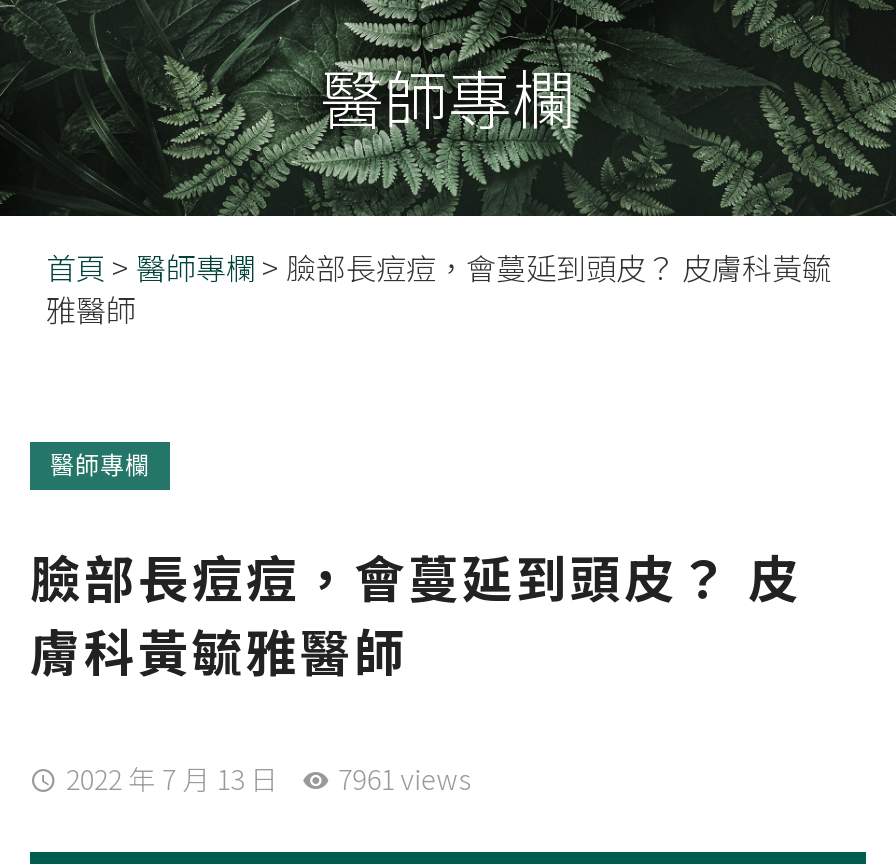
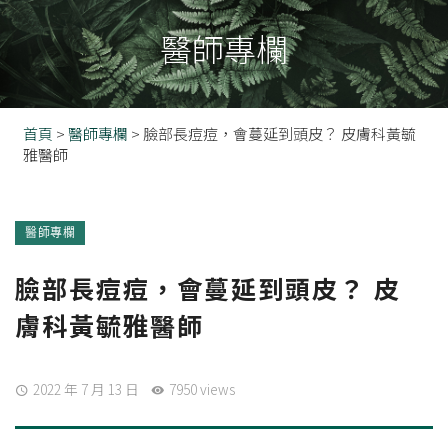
- 2022 年 7 月 13 日 7961 views
+ 2022 年 7 月 13 日 7950 views
